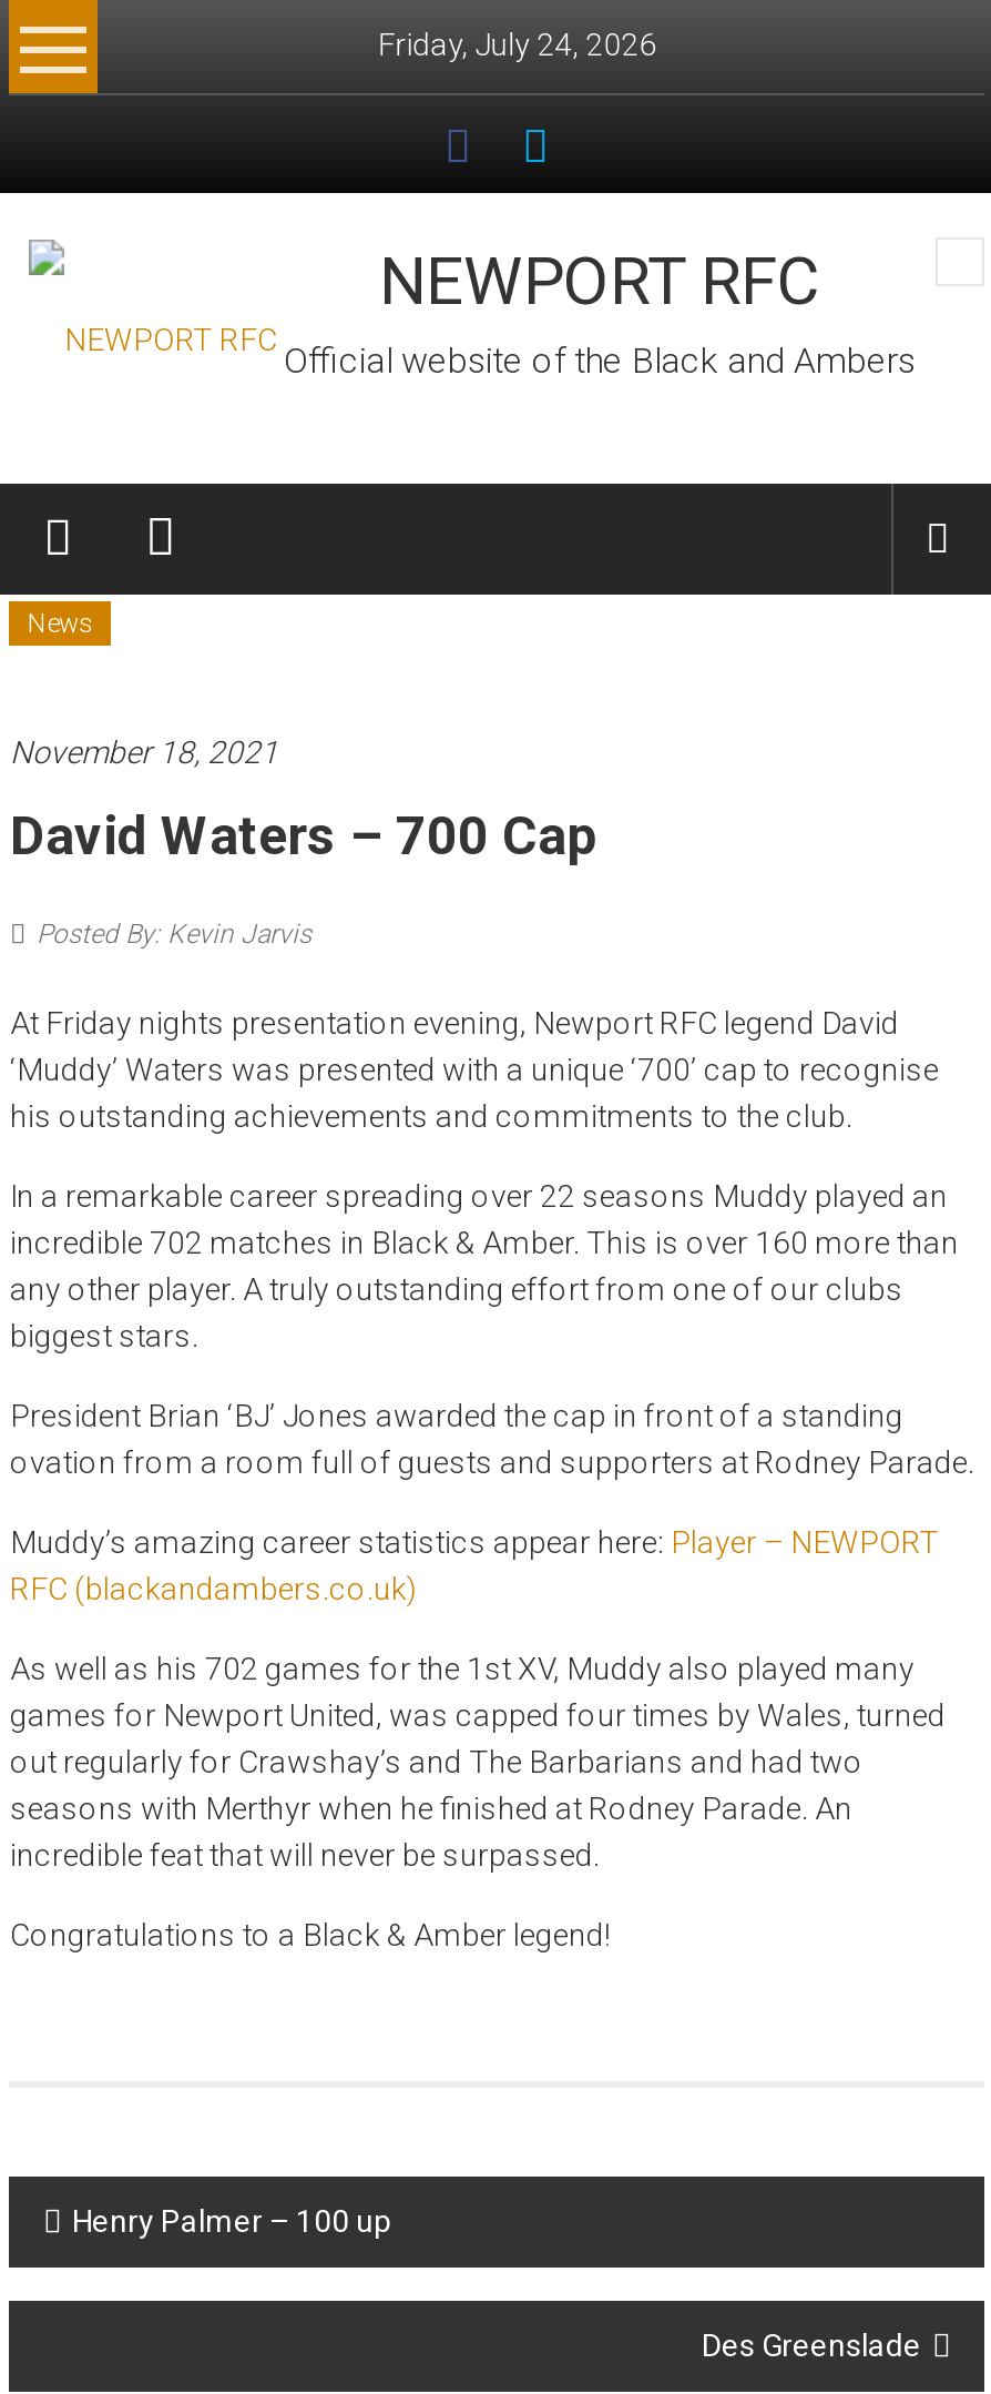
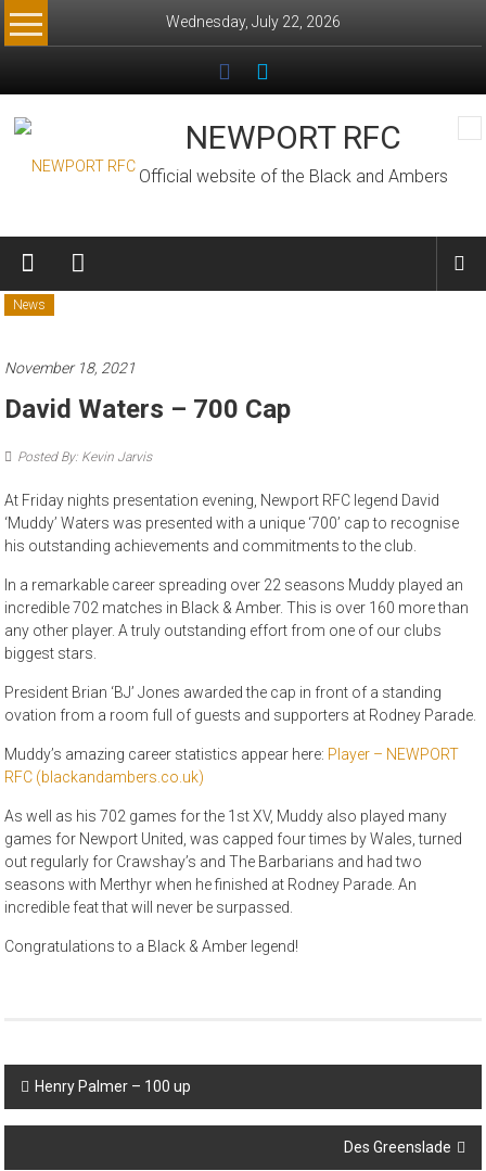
- Friday, July 24, 2026
+ Wednesday, July 22, 2026
